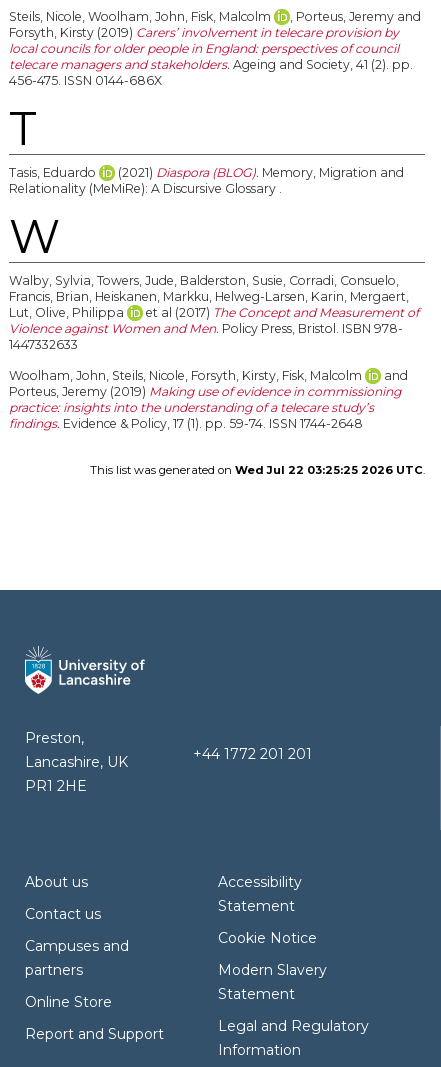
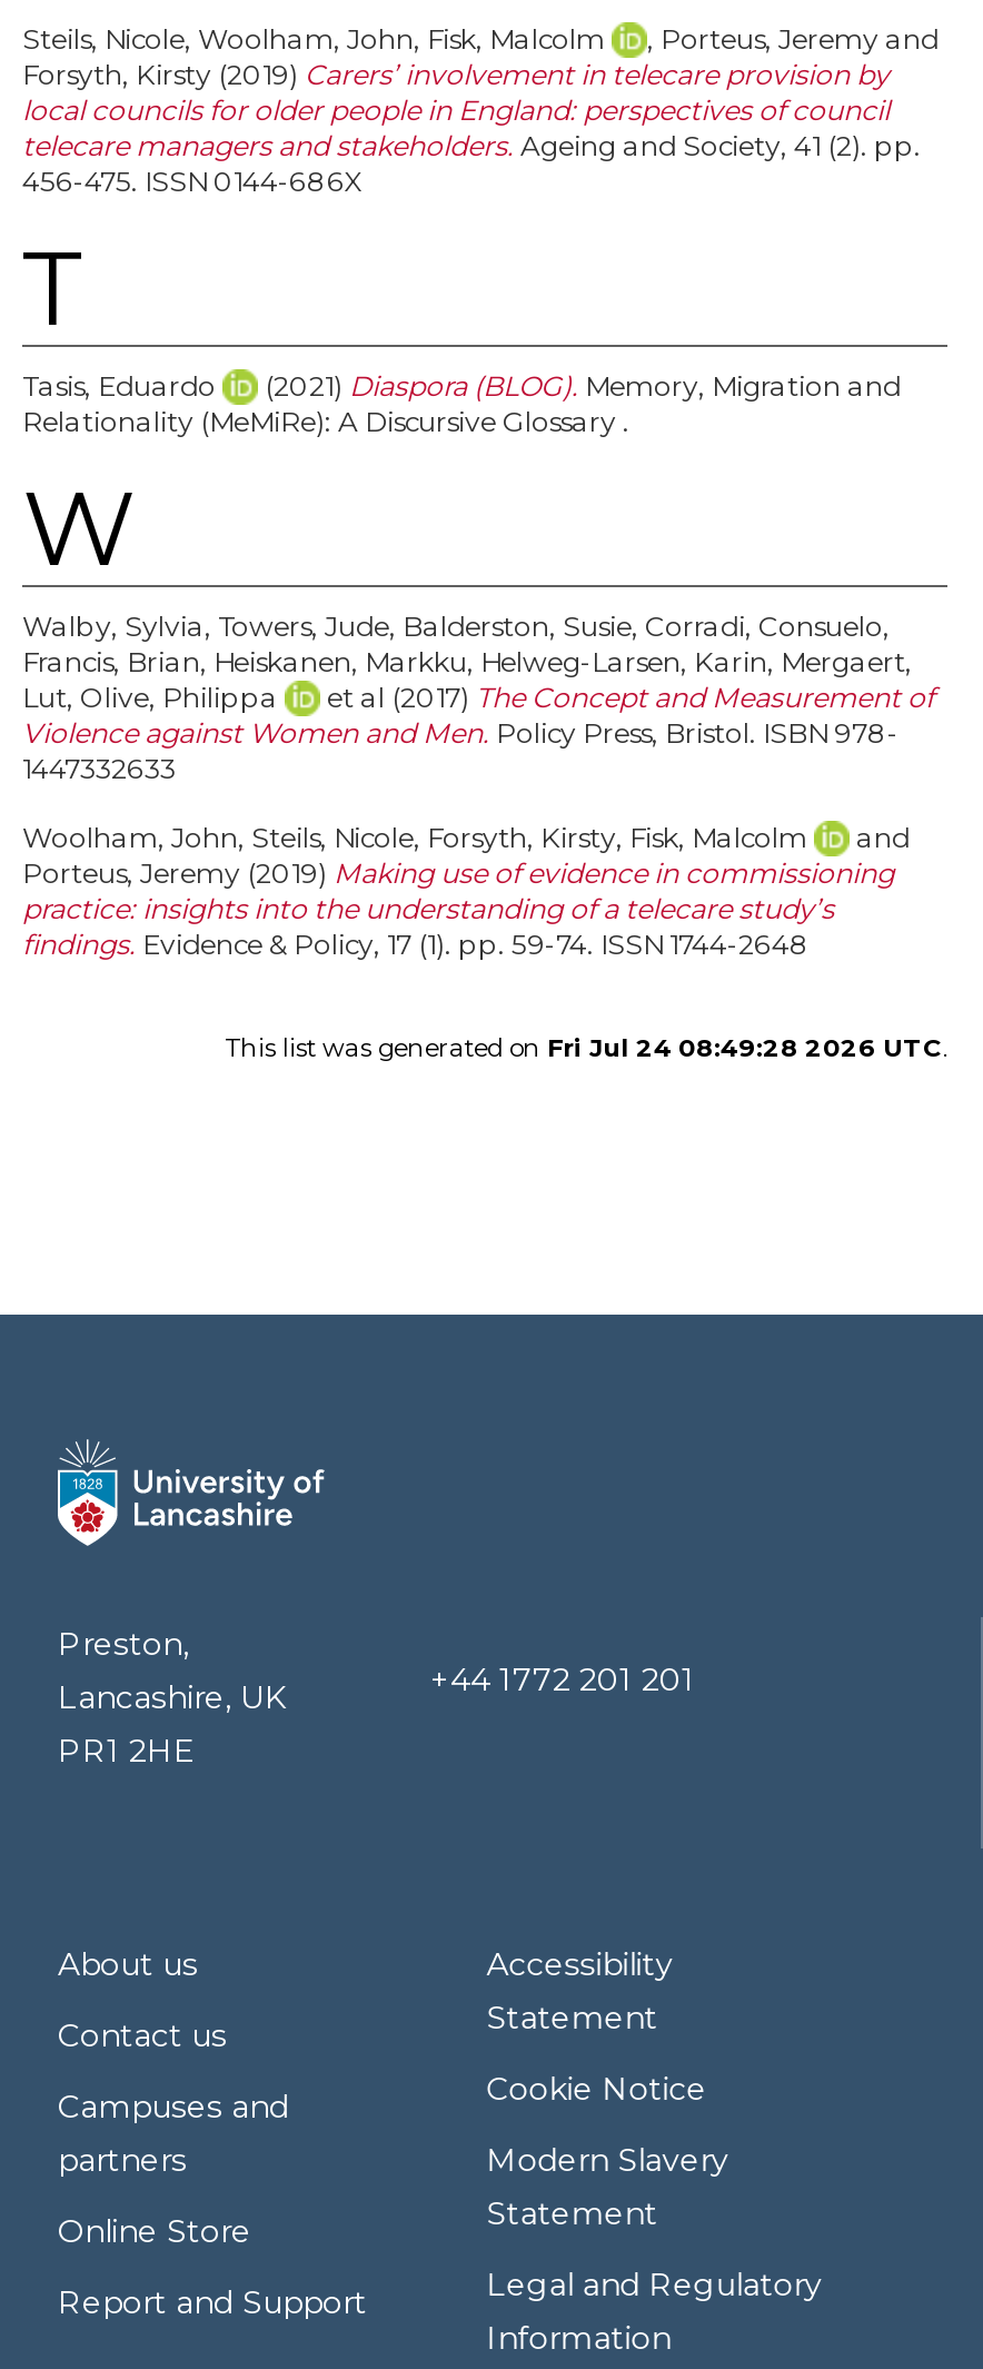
- This list was generated on Wed Jul 22 03:25:25 2026 UTC
+ This list was generated on Fri Jul 24 08:49:28 2026 UTC
